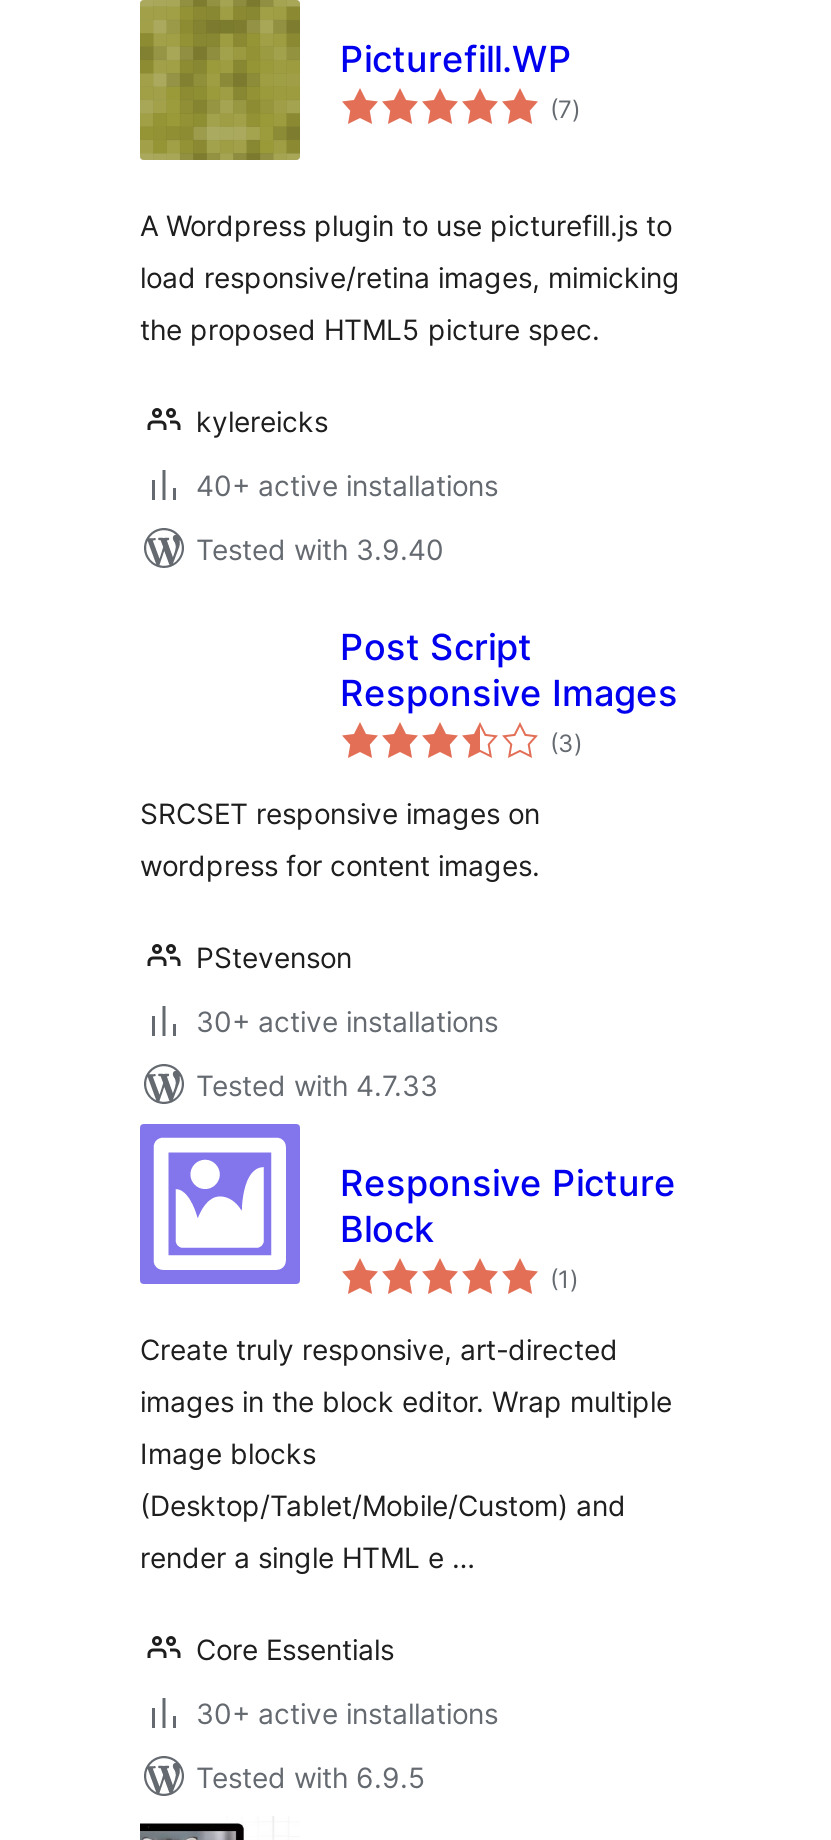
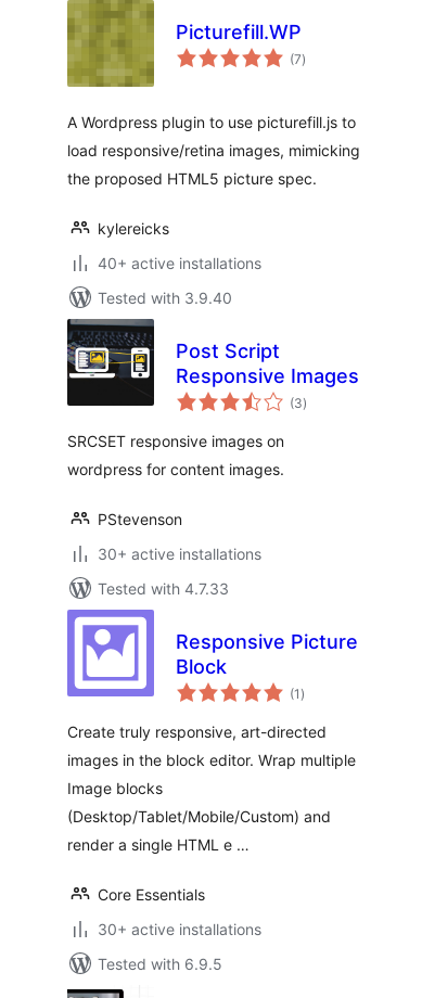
+ [image]
